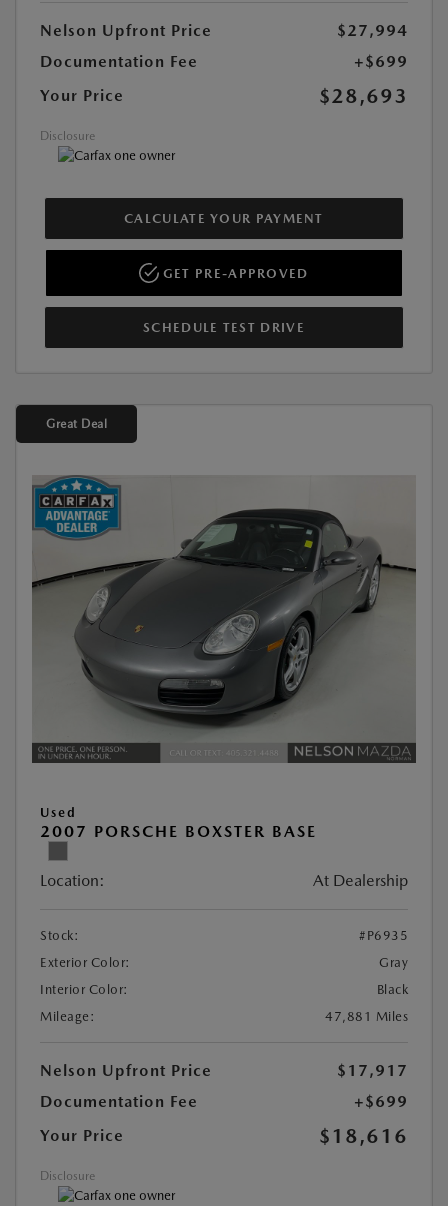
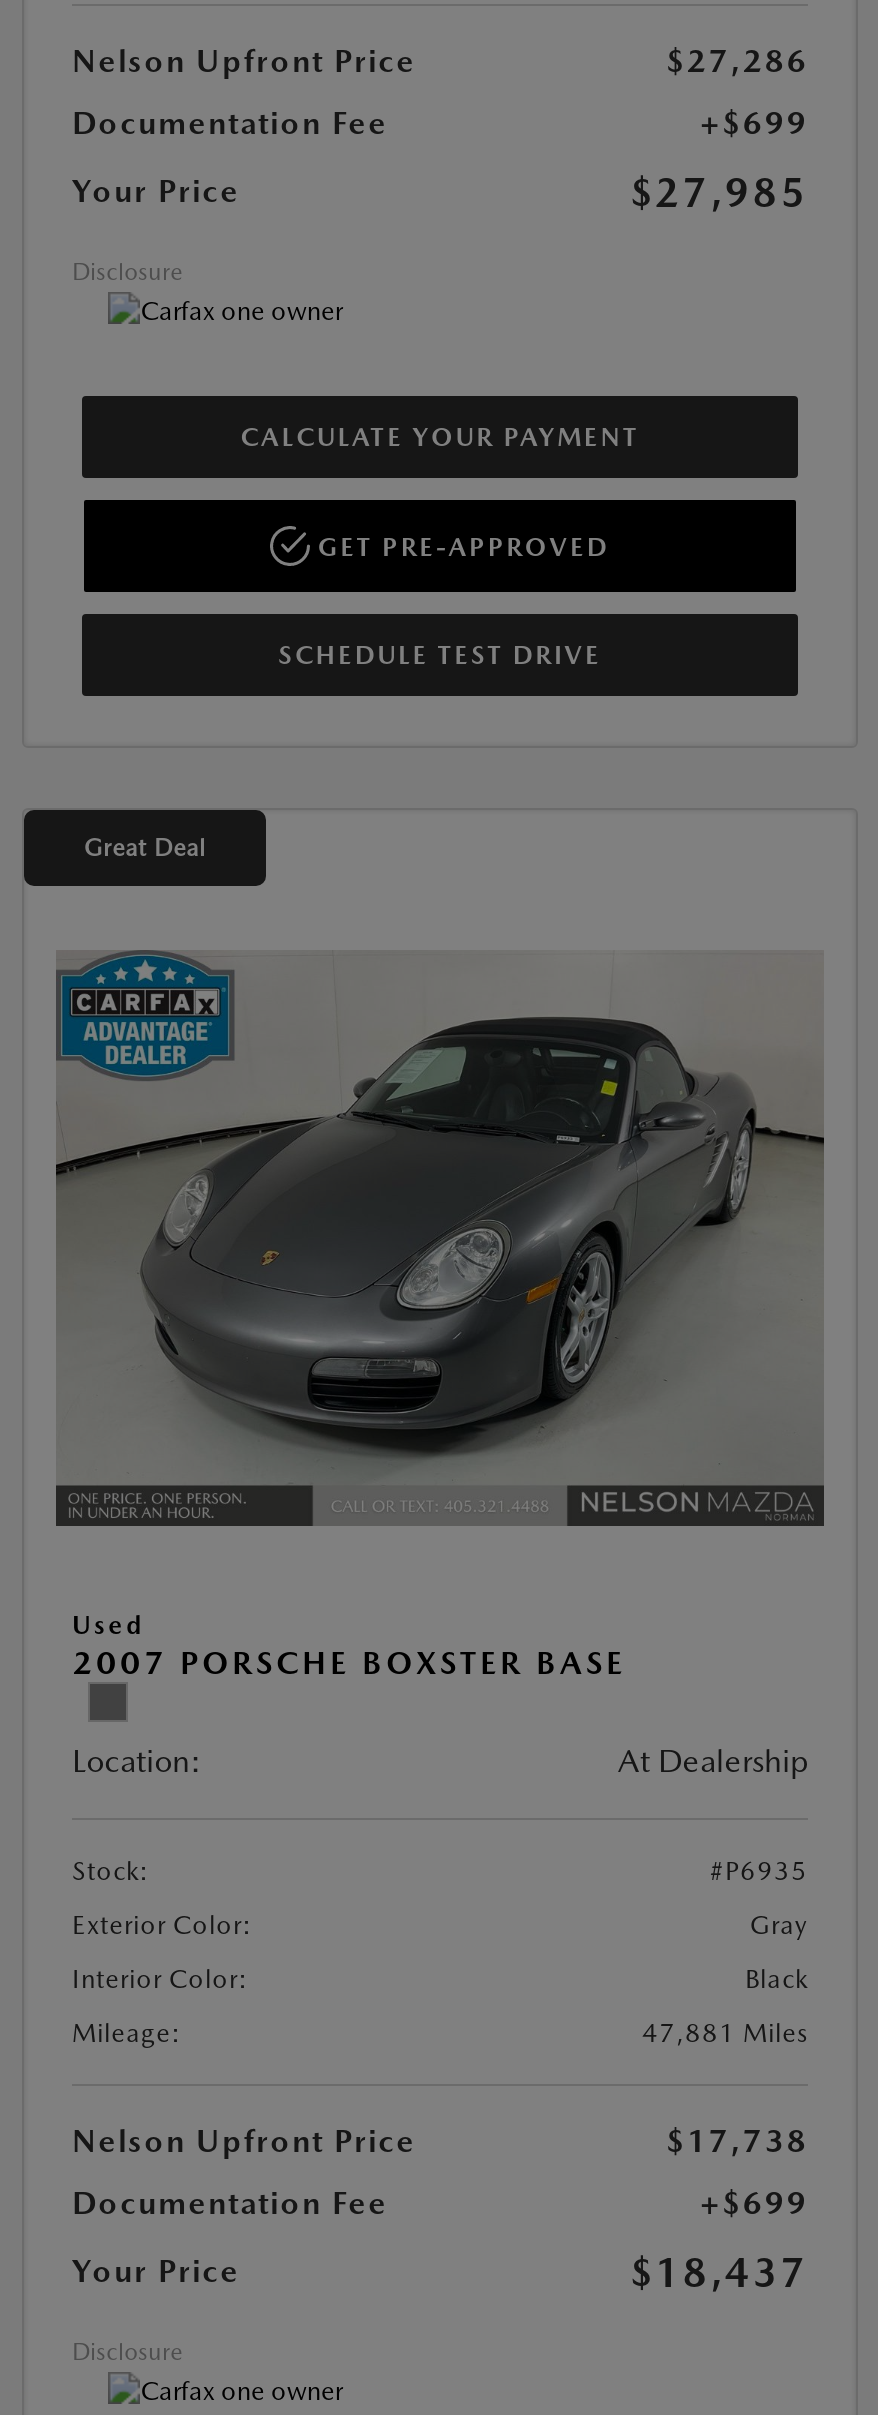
- $27,994
+ $27,286

- $28,693
+ $27,985

- $17,917
+ $17,738

- $18,616
+ $18,437
